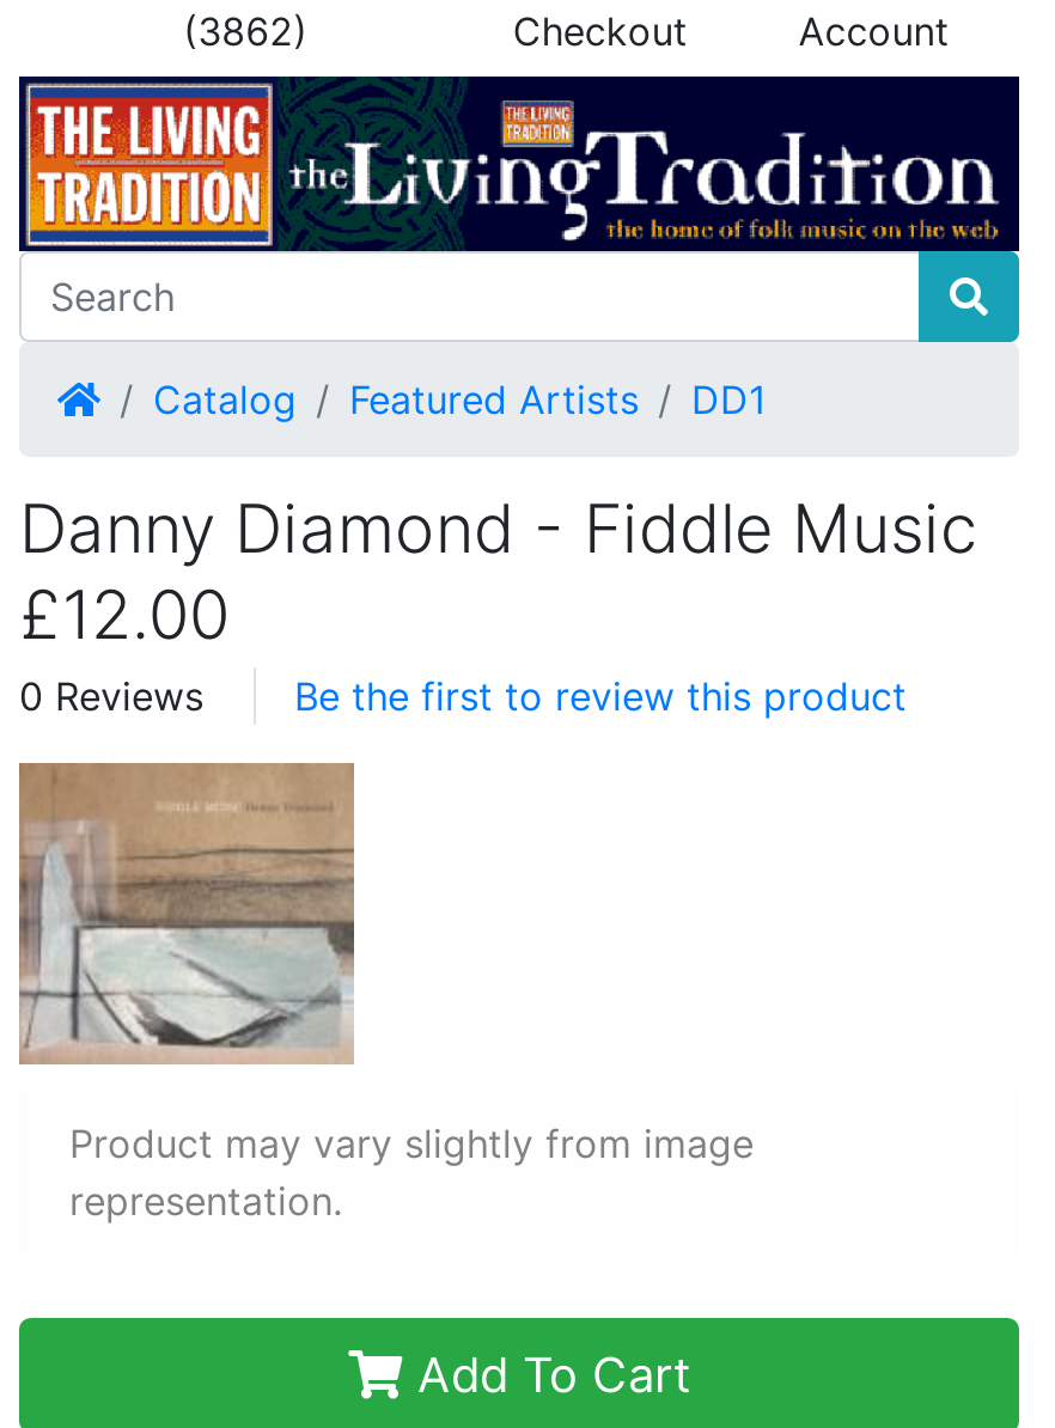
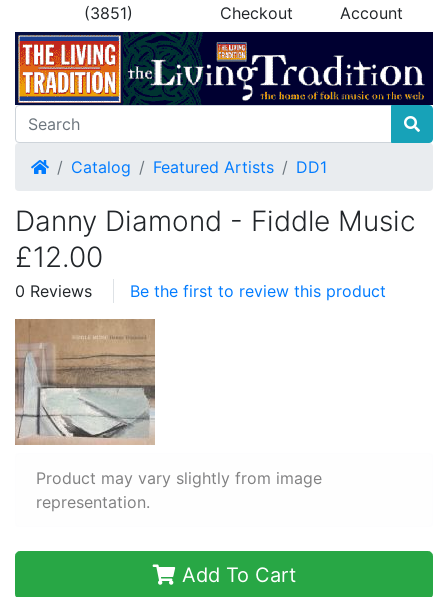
- (3862)
+ (3851)
